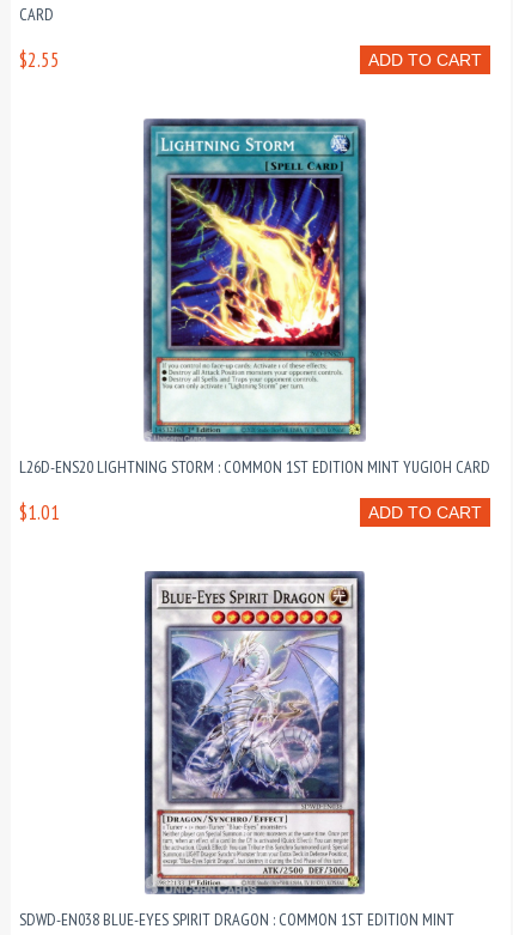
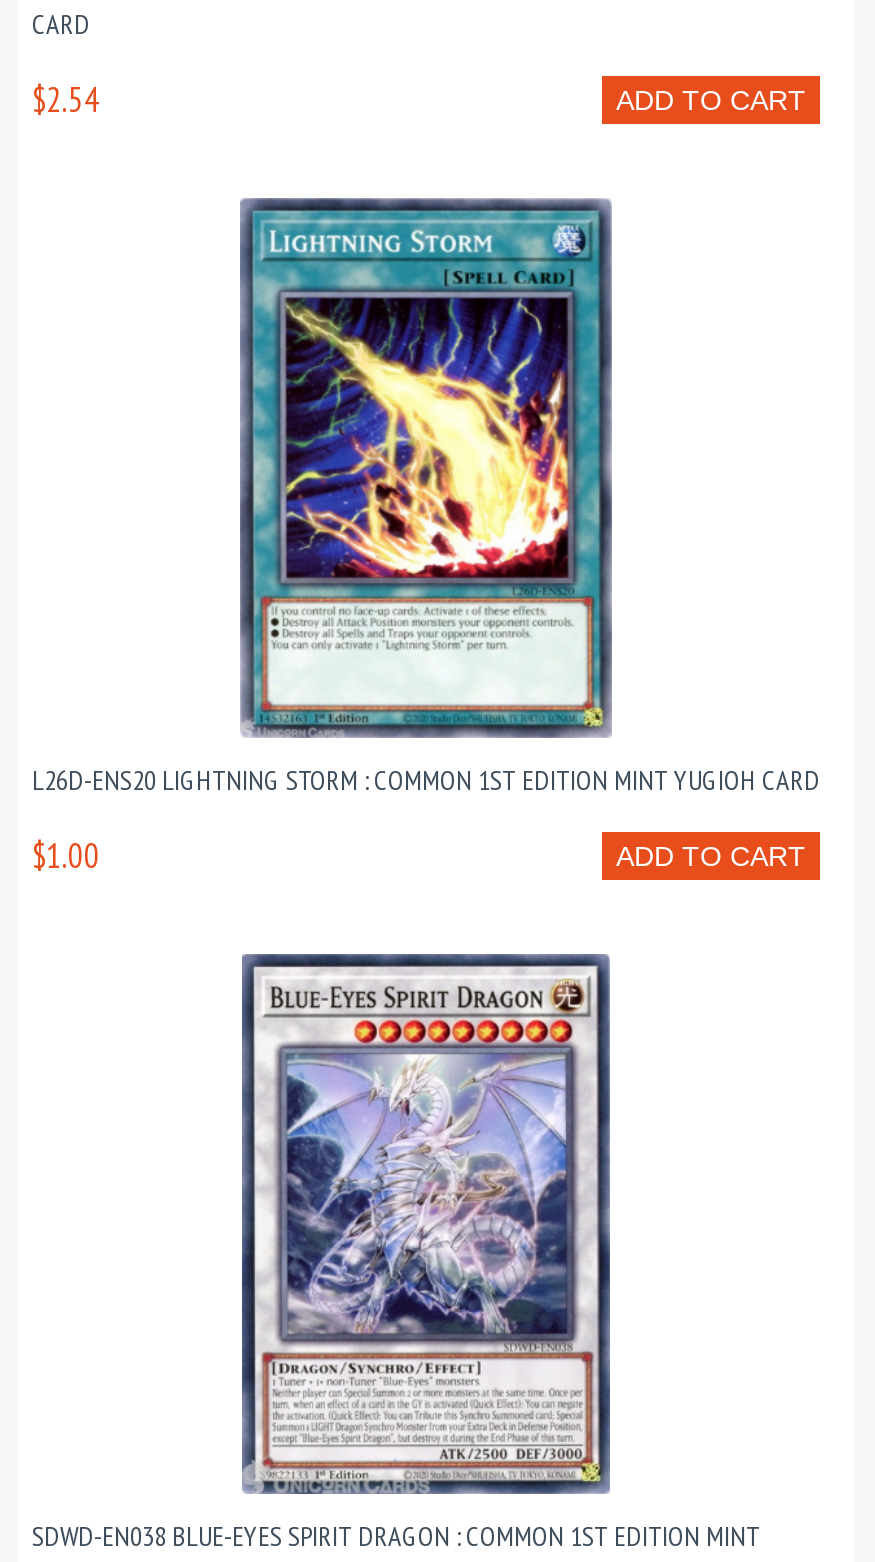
- $2.55
+ $2.54

- $1.01
+ $1.00
